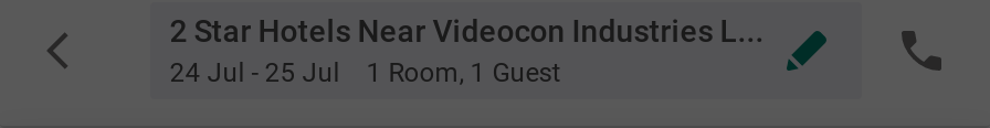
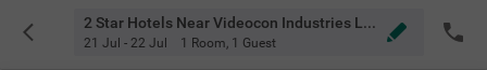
- 24 Jul - 25 Jul 1 Room, 1 Guest
+ 21 Jul - 22 Jul 1 Room, 1 Guest
